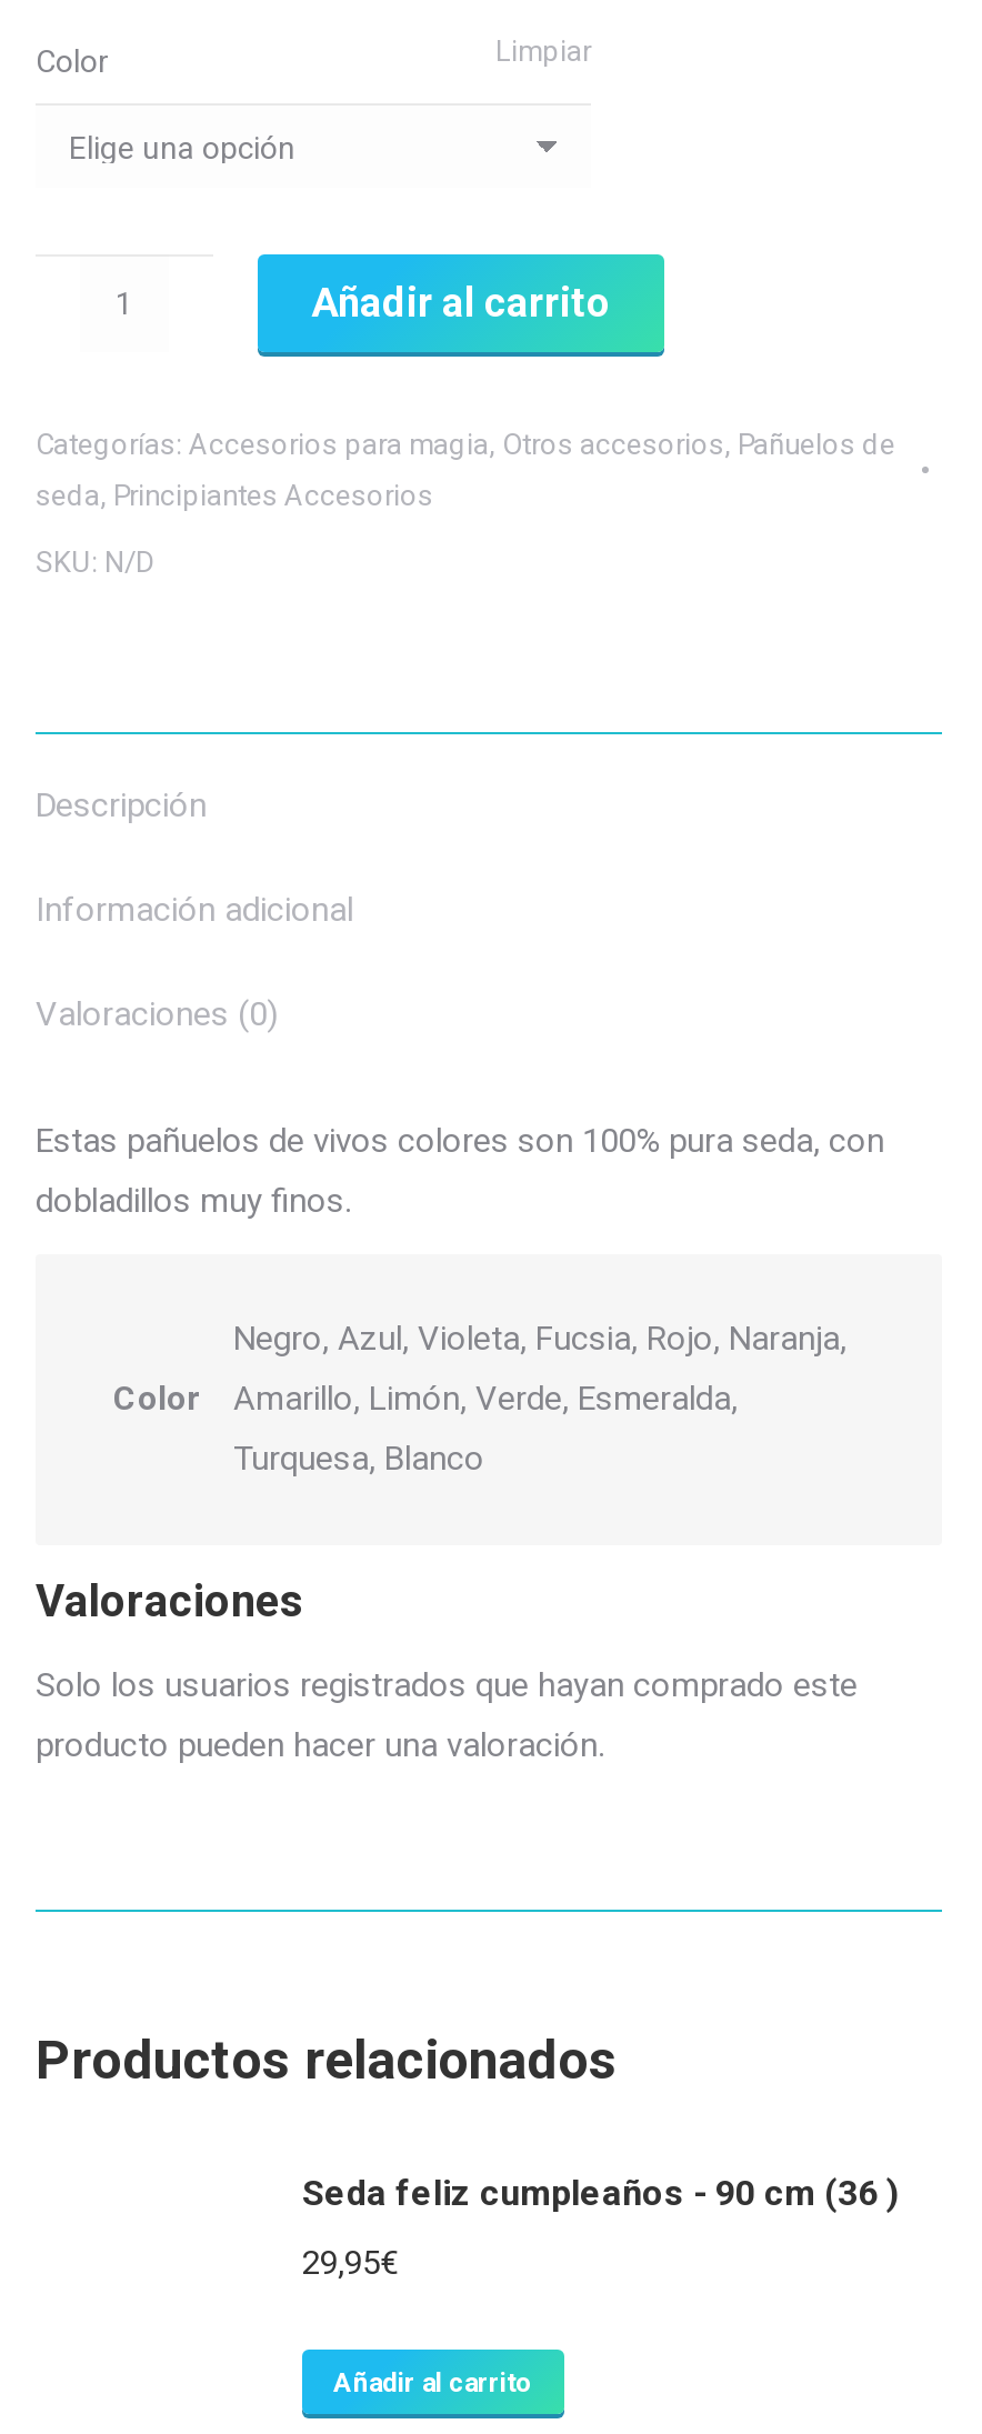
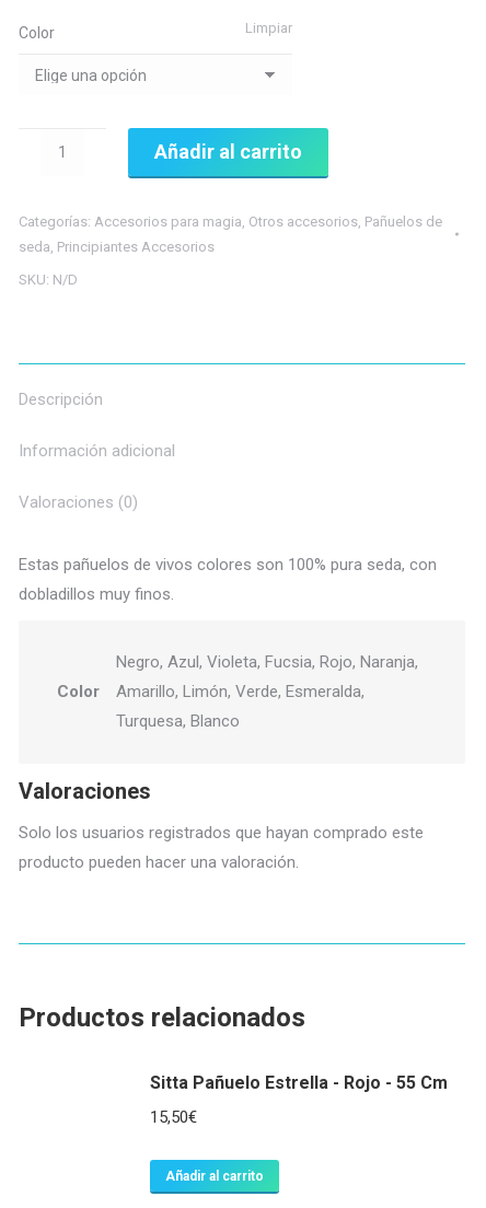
- Seda feliz cumpleaños - 90 cm (36 )
+ Sitta Pañuelo Estrella - Rojo - 55 Cm

- 29,95€
+ 15,50€
